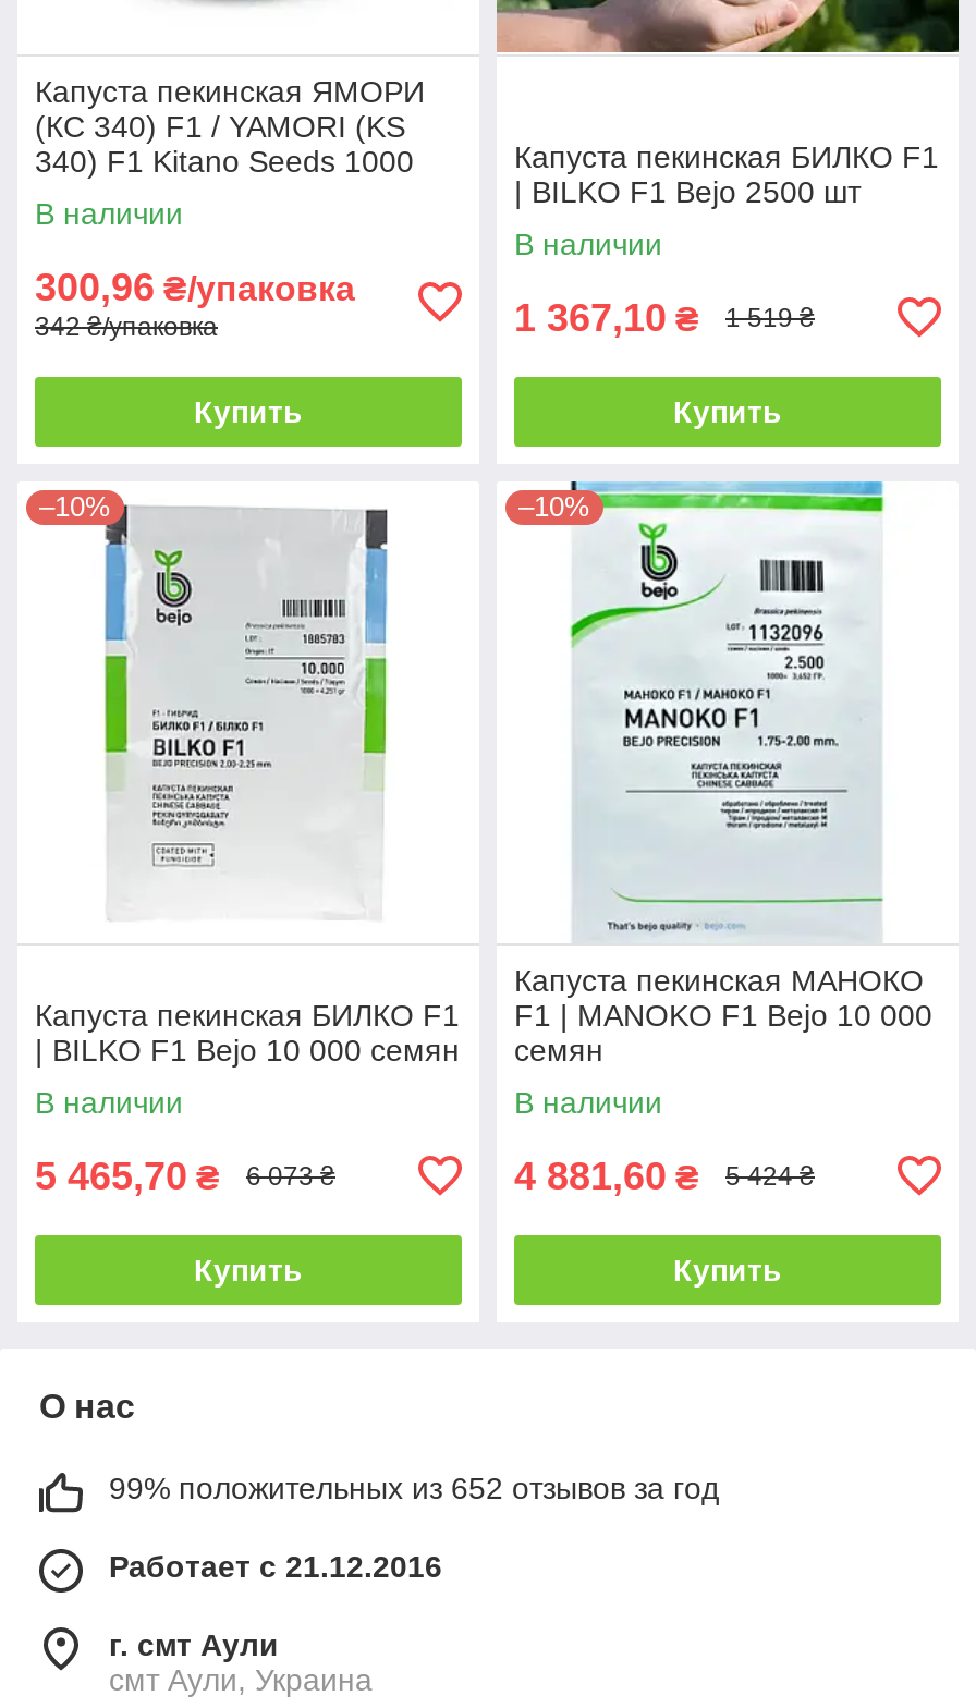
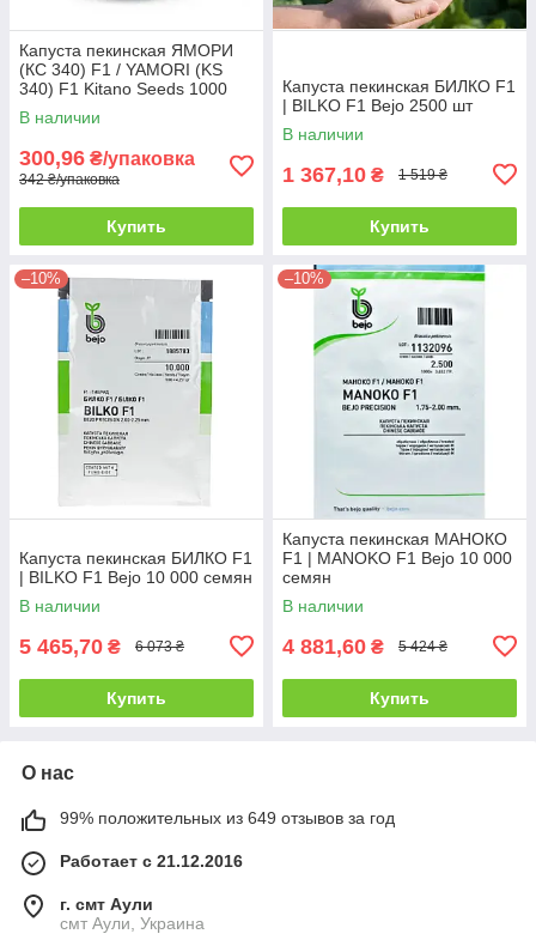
- 99% положительных из 652 отзывов за год
+ 99% положительных из 649 отзывов за год
